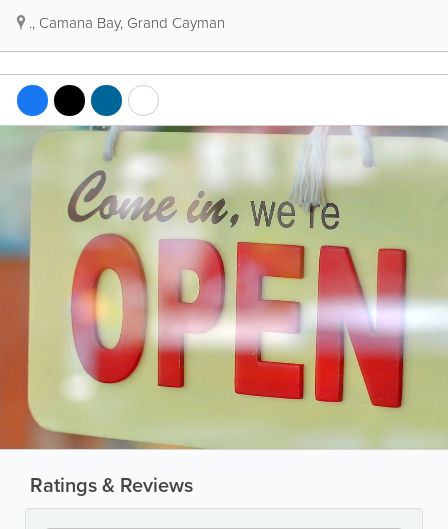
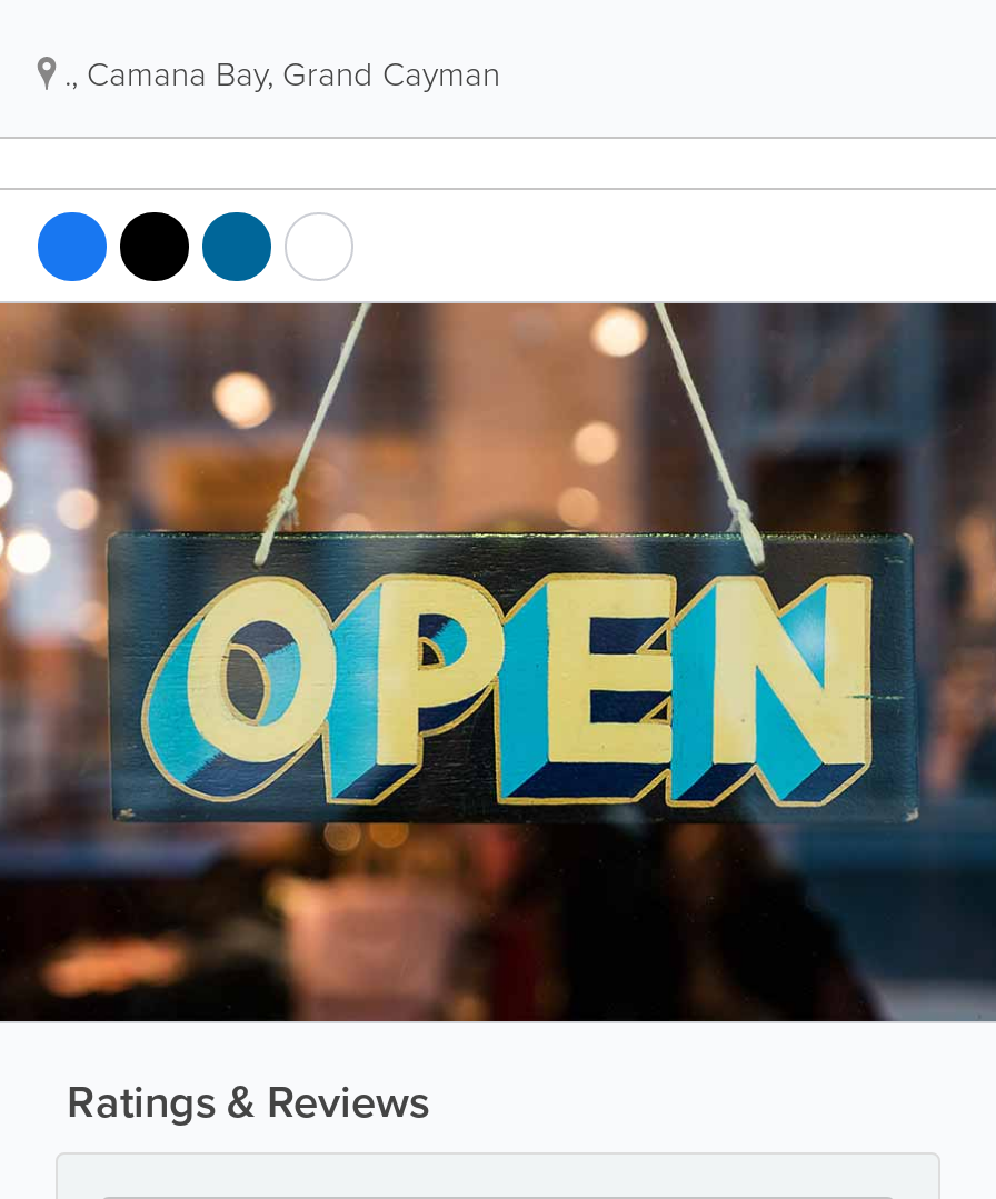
- [image]
+ [image]
